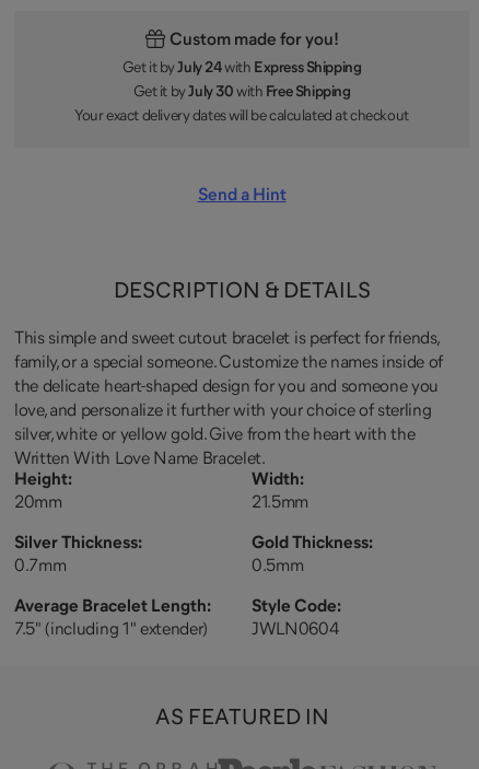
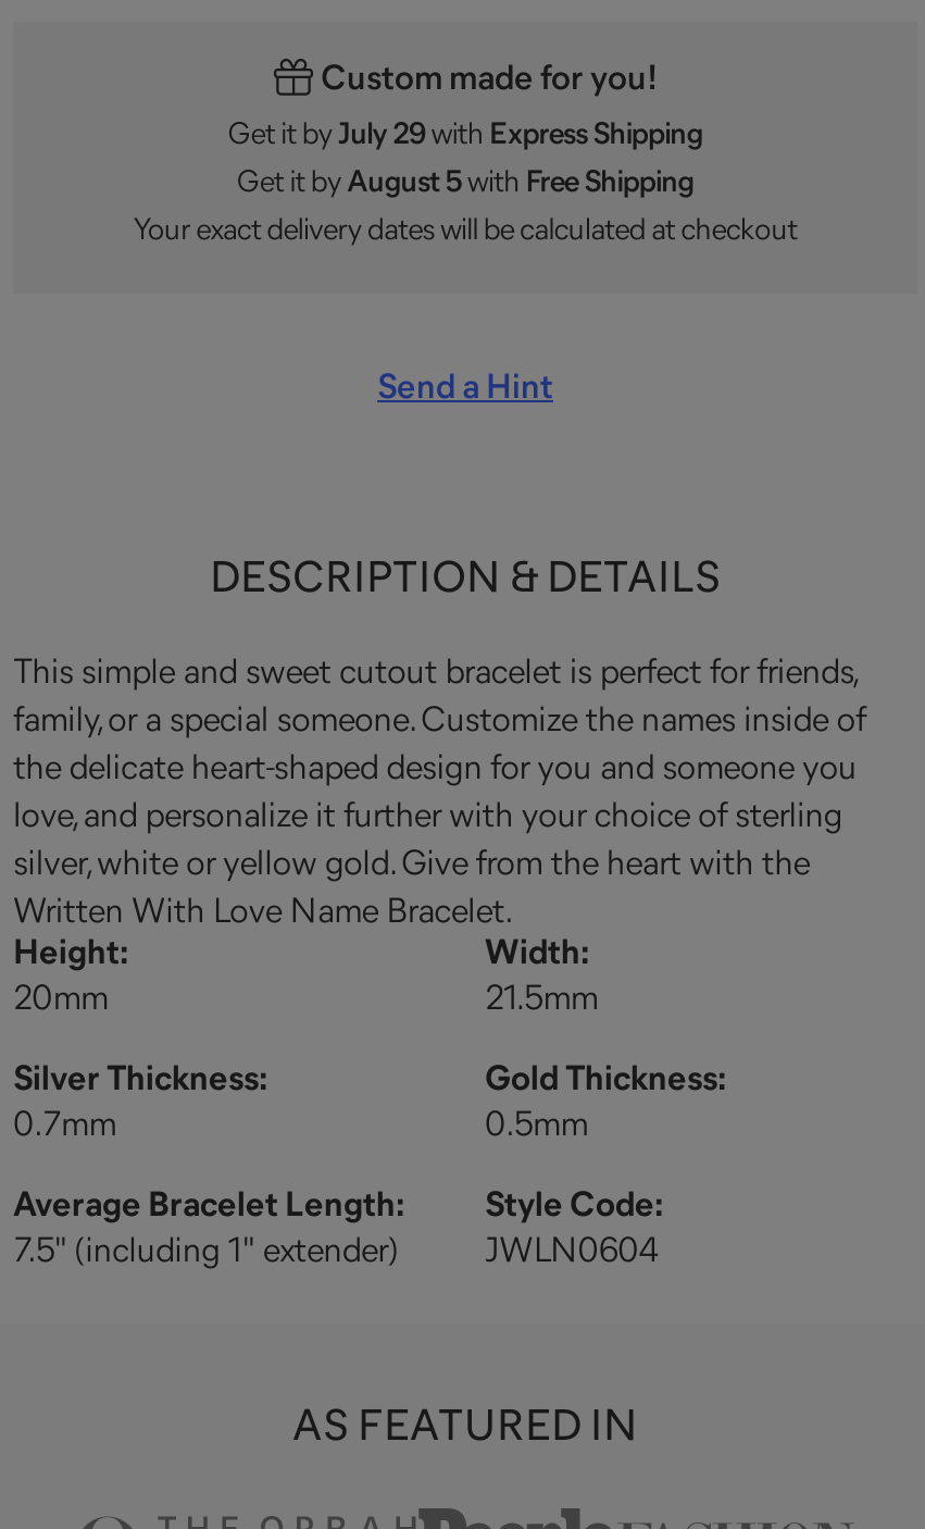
- Get it by July 24 with Express Shipping
+ Get it by July 29 with Express Shipping

- Get it by July 30 with Free Shipping
+ Get it by August 5 with Free Shipping
